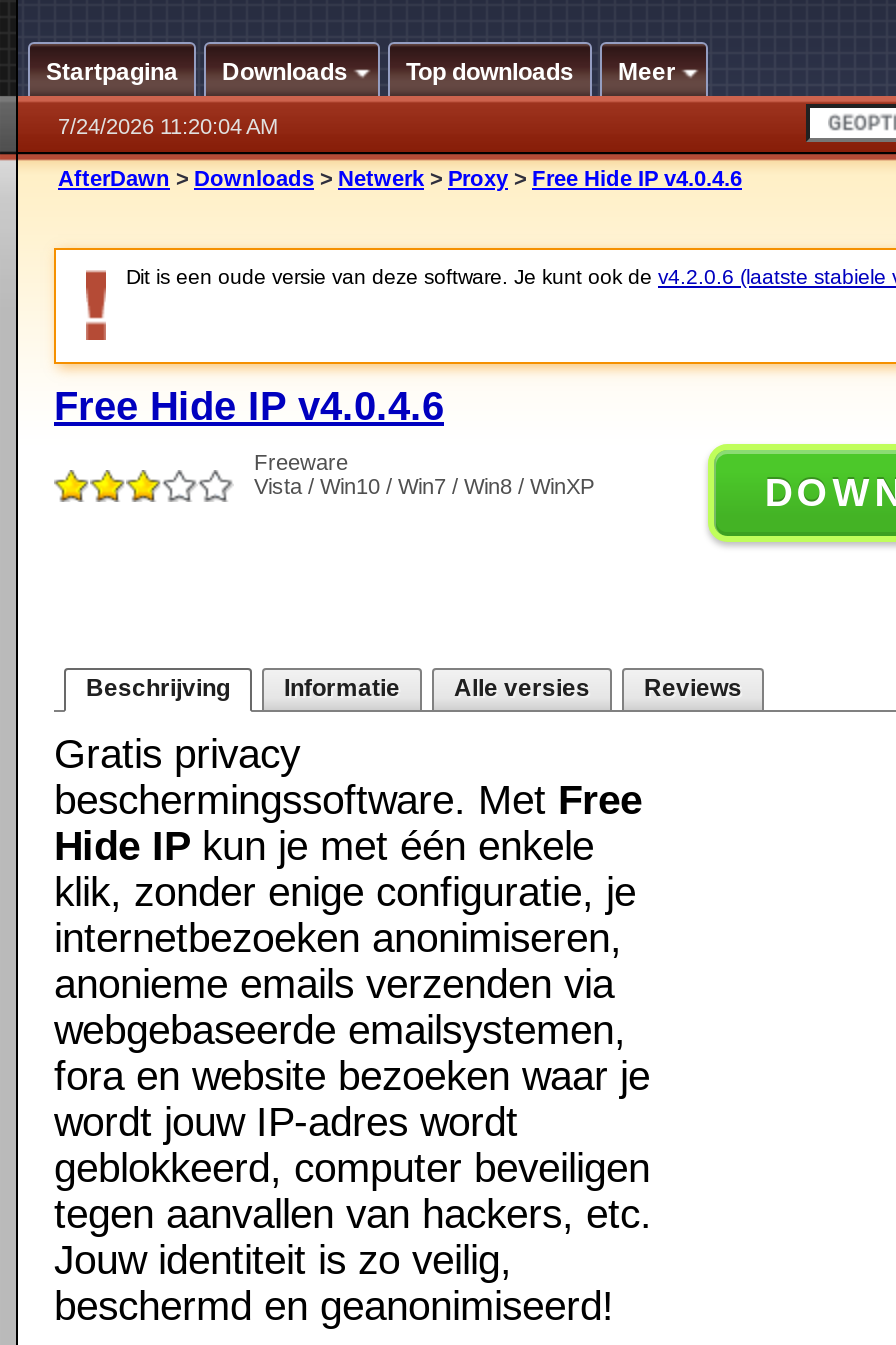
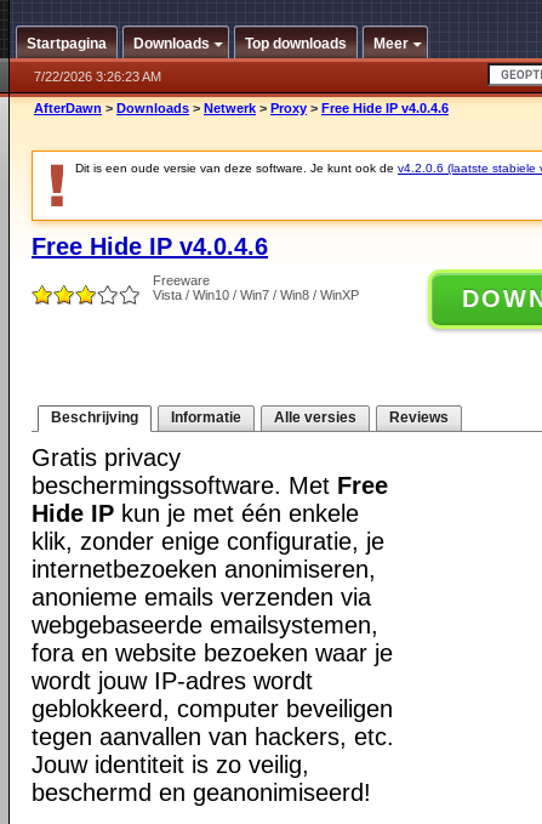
- 7/24/2026 11:20:04 AM
+ 7/22/2026 3:26:23 AM
